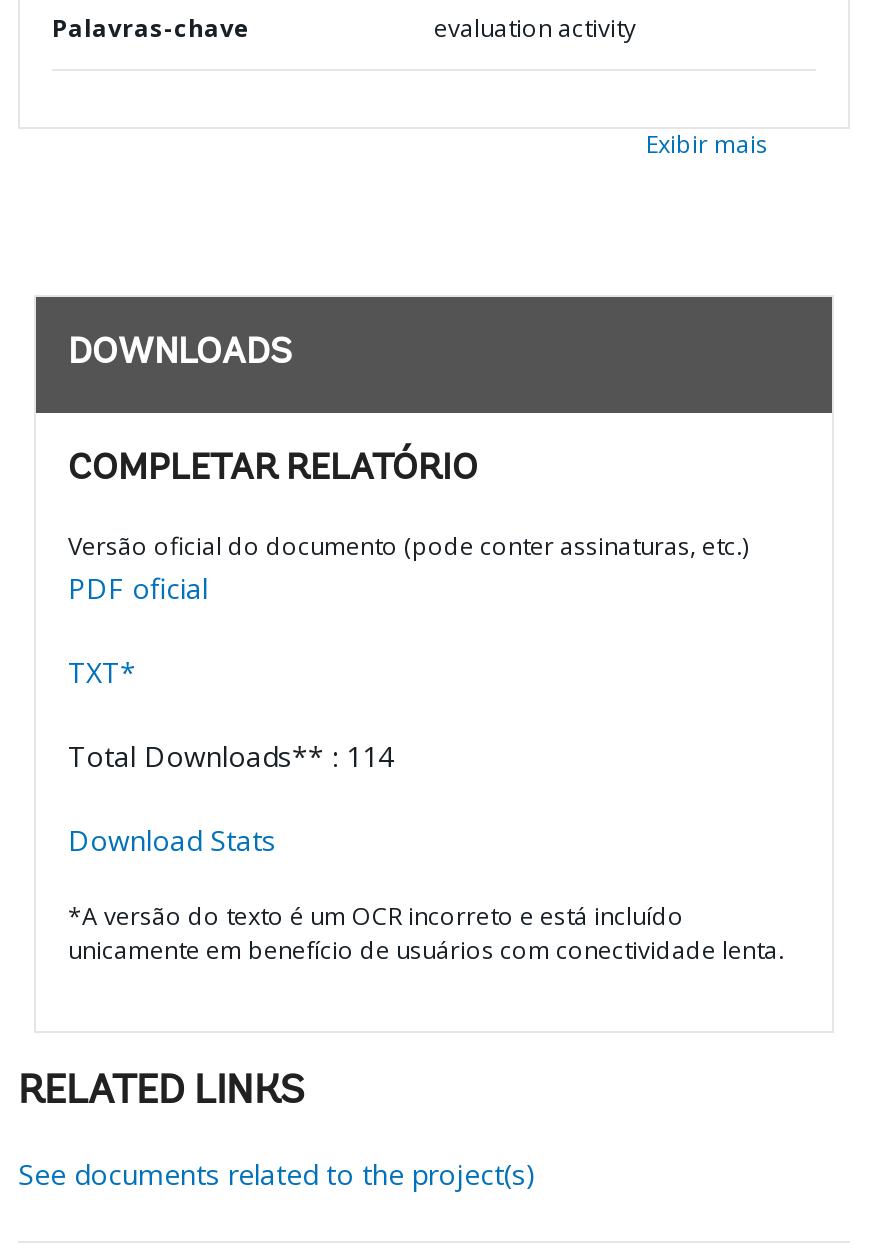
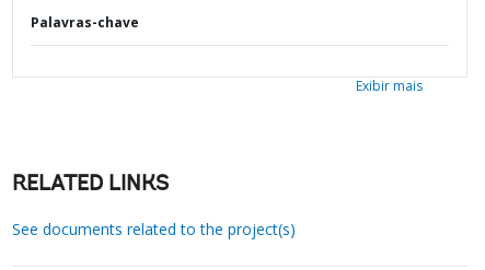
- evaluation activity

- DOWNLOADS
- COMPLETAR RELATÓRIO
- Versão oficial do documento (pode conter assinaturas, etc.)
- PDF oficial
- TXT*
- Total Downloads** : 114
- Download Stats
- *A versão do texto é um OCR incorreto e está incluído
- unicamente em benefício de usuários com conectividade lenta.
